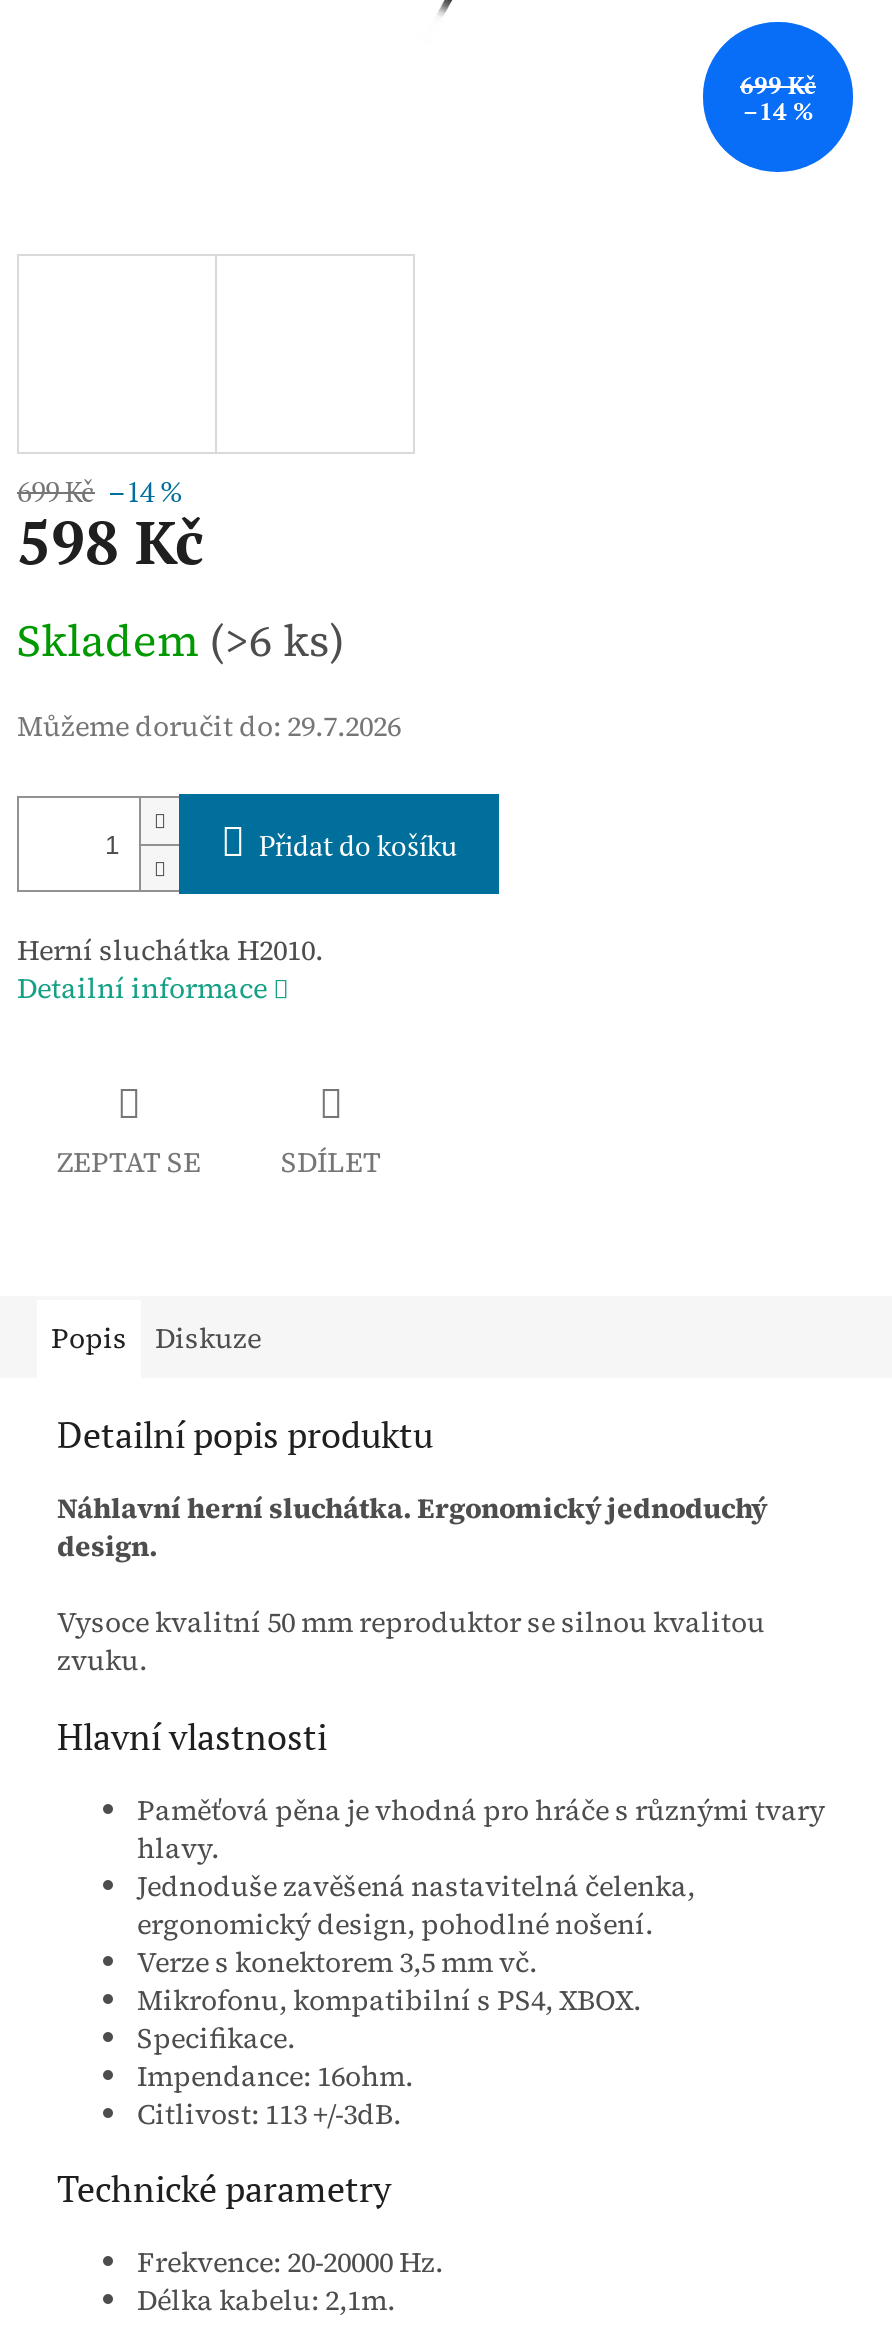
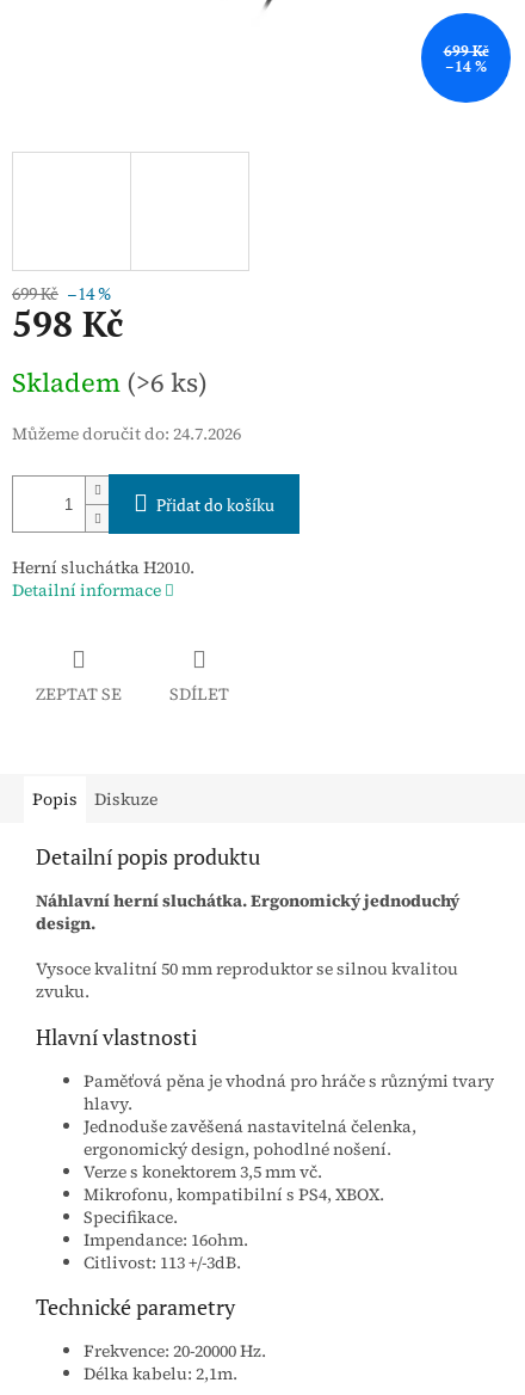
- Můžeme doručit do: 29.7.2026
+ Můžeme doručit do: 24.7.2026
